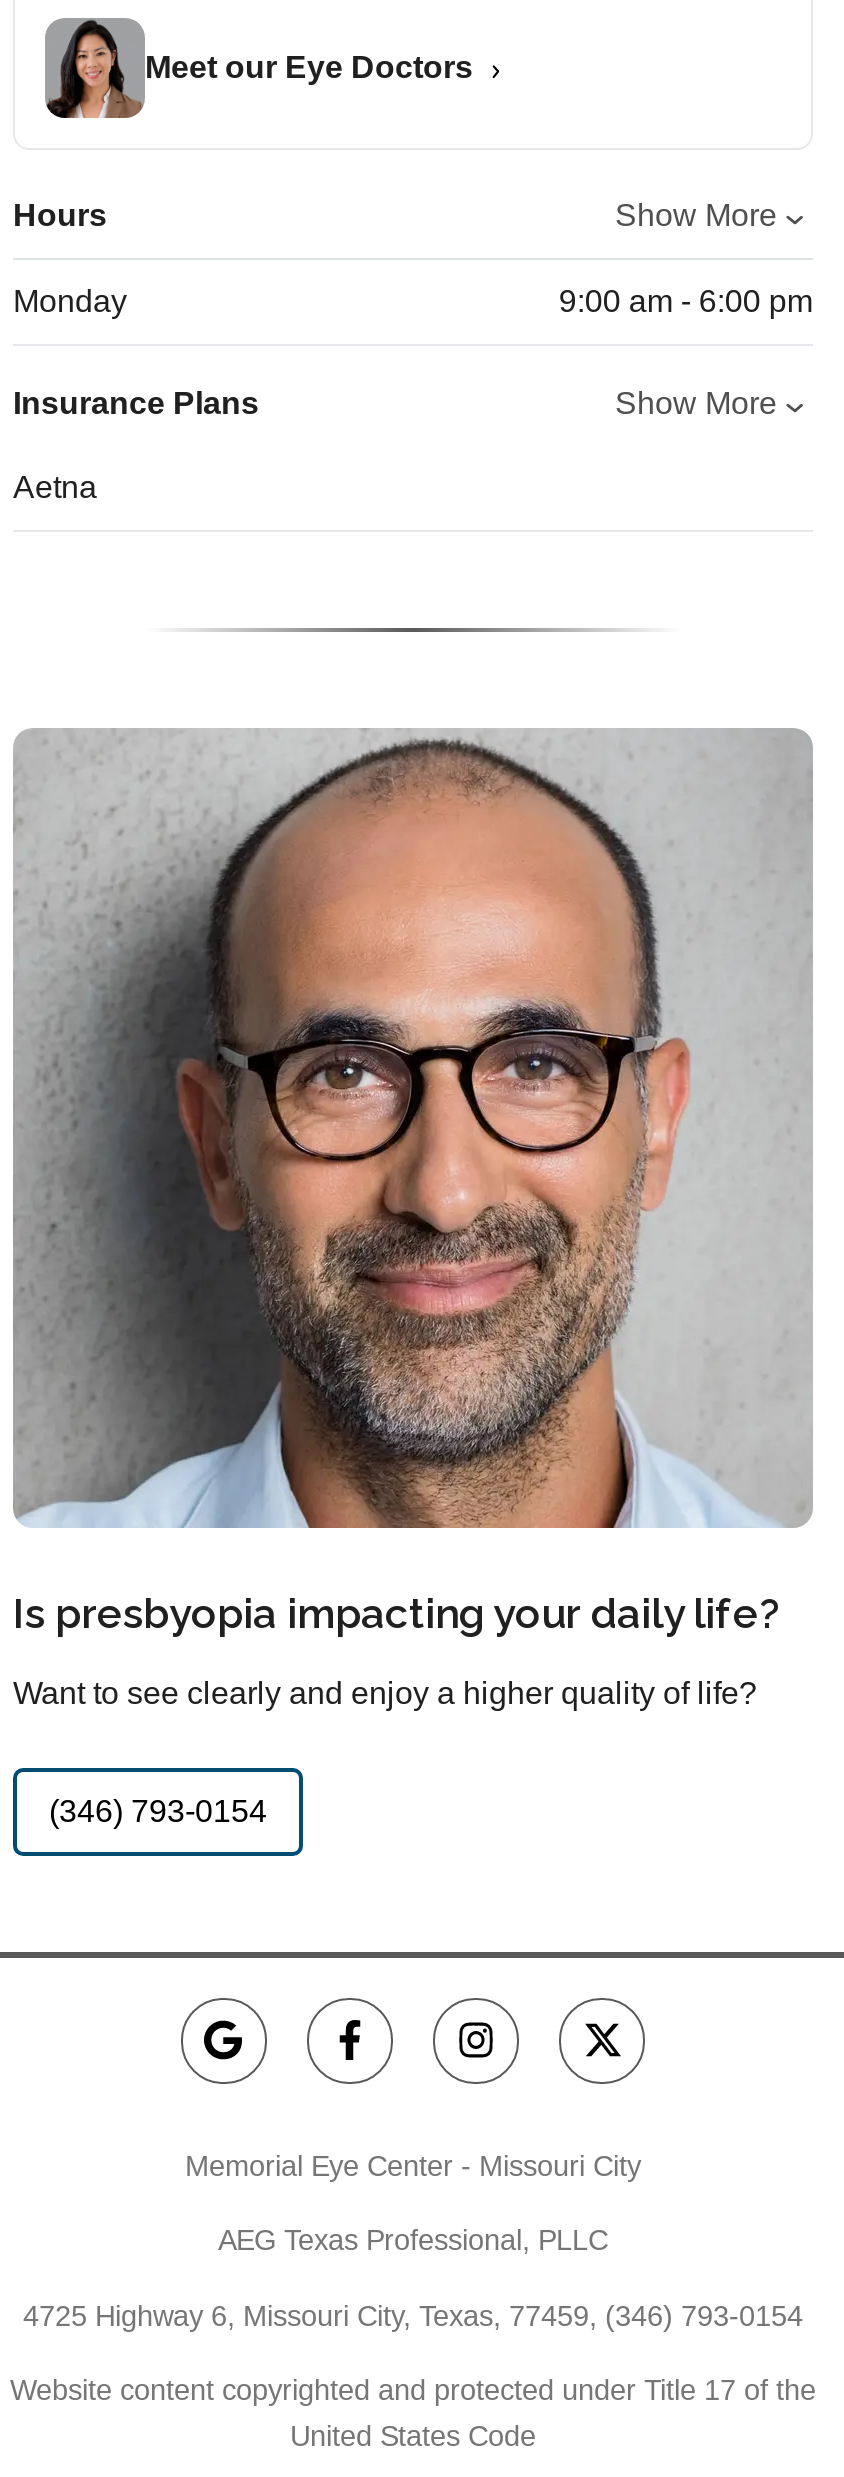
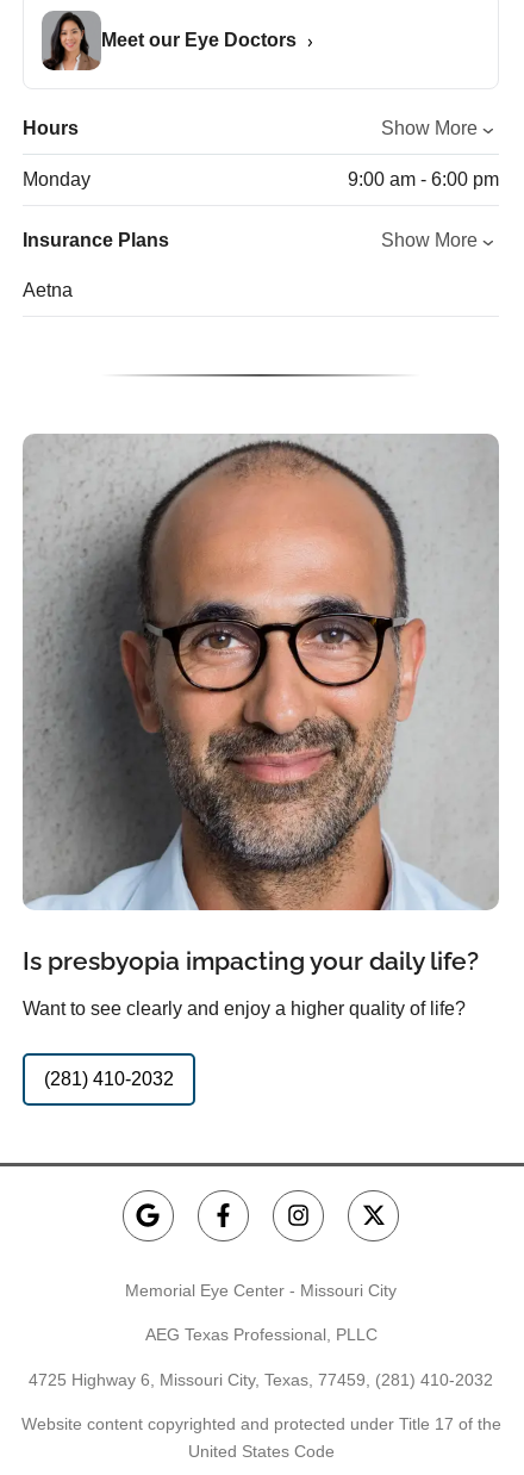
- (346) 793-0154
+ (281) 410-2032

- 4725 Highway 6, Missouri City, Texas, 77459, (346) 793-0154
+ 4725 Highway 6, Missouri City, Texas, 77459, (281) 410-2032
